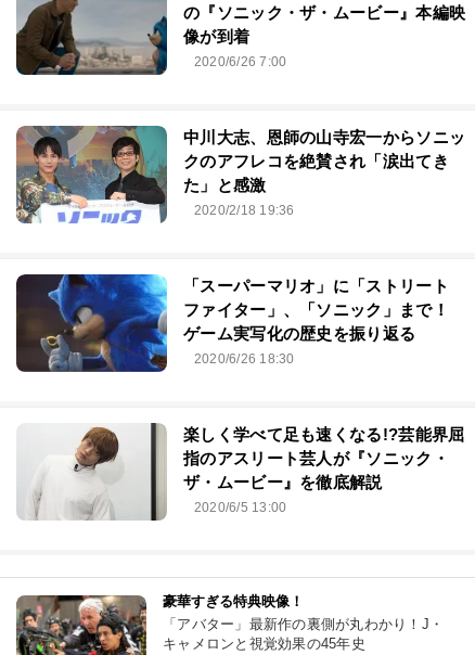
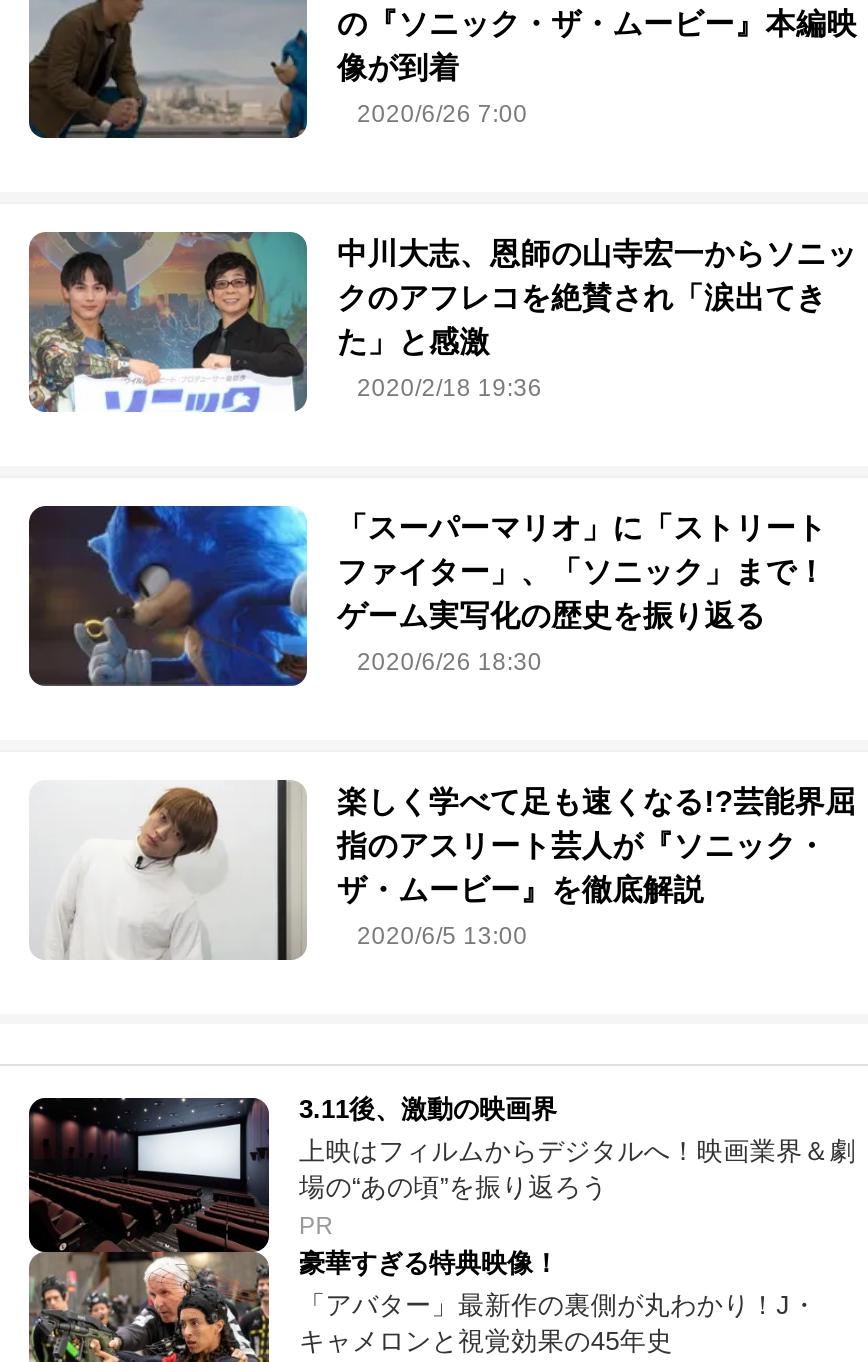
+ [image]
+ 3.11後、激動の映画界
+ 上映はフィルムからデジタルへ！映画業界＆劇
+ 場の“あの頃”を振り返ろう
+ PR
